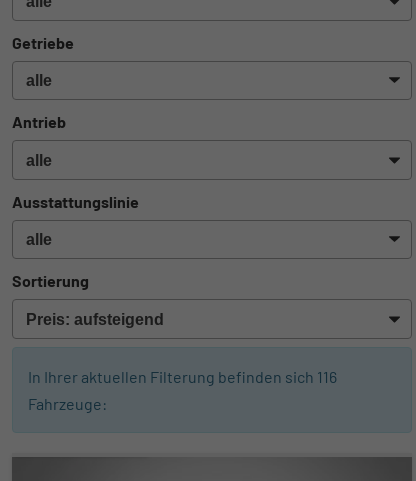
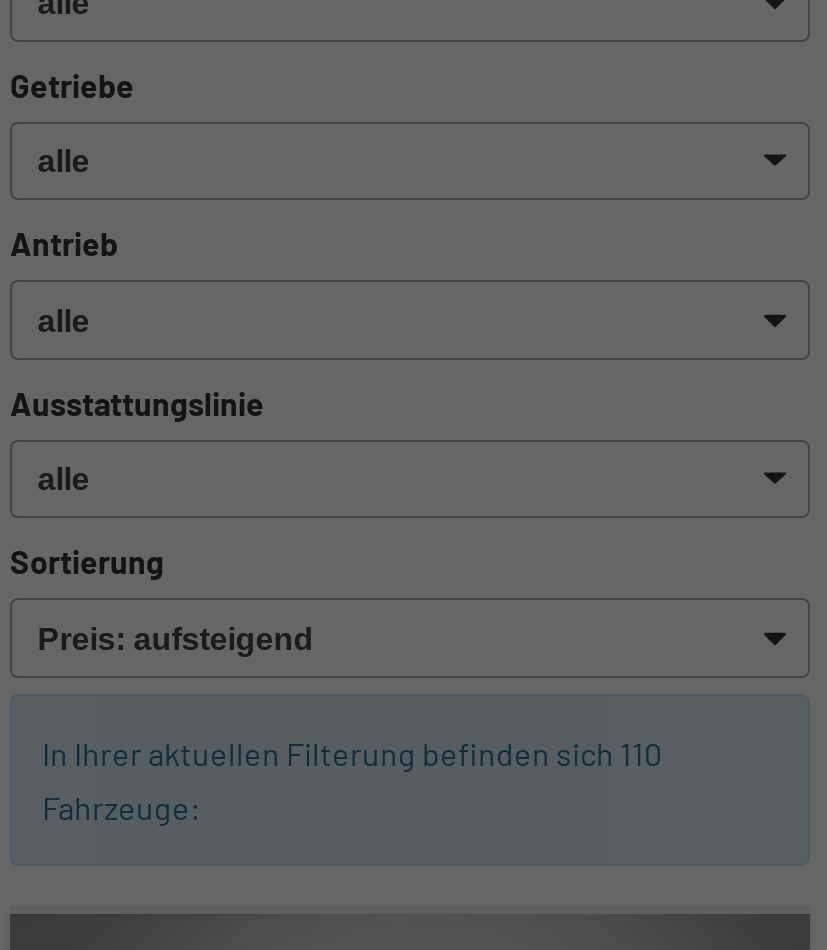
- In Ihrer aktuellen Filterung befinden sich 116
+ In Ihrer aktuellen Filterung befinden sich 110
